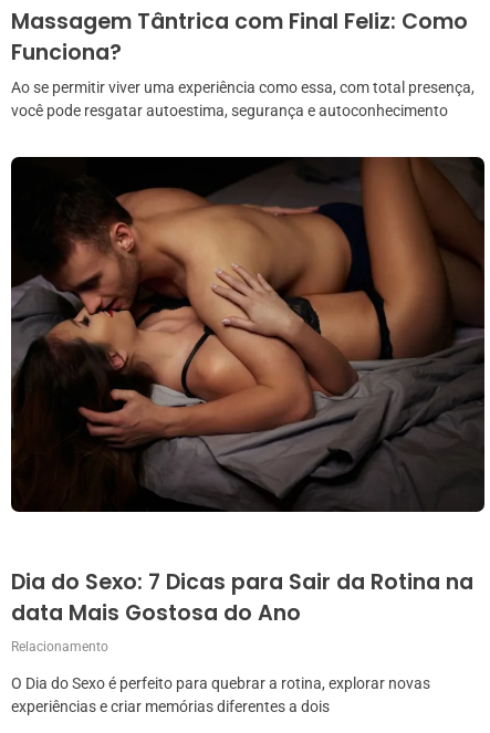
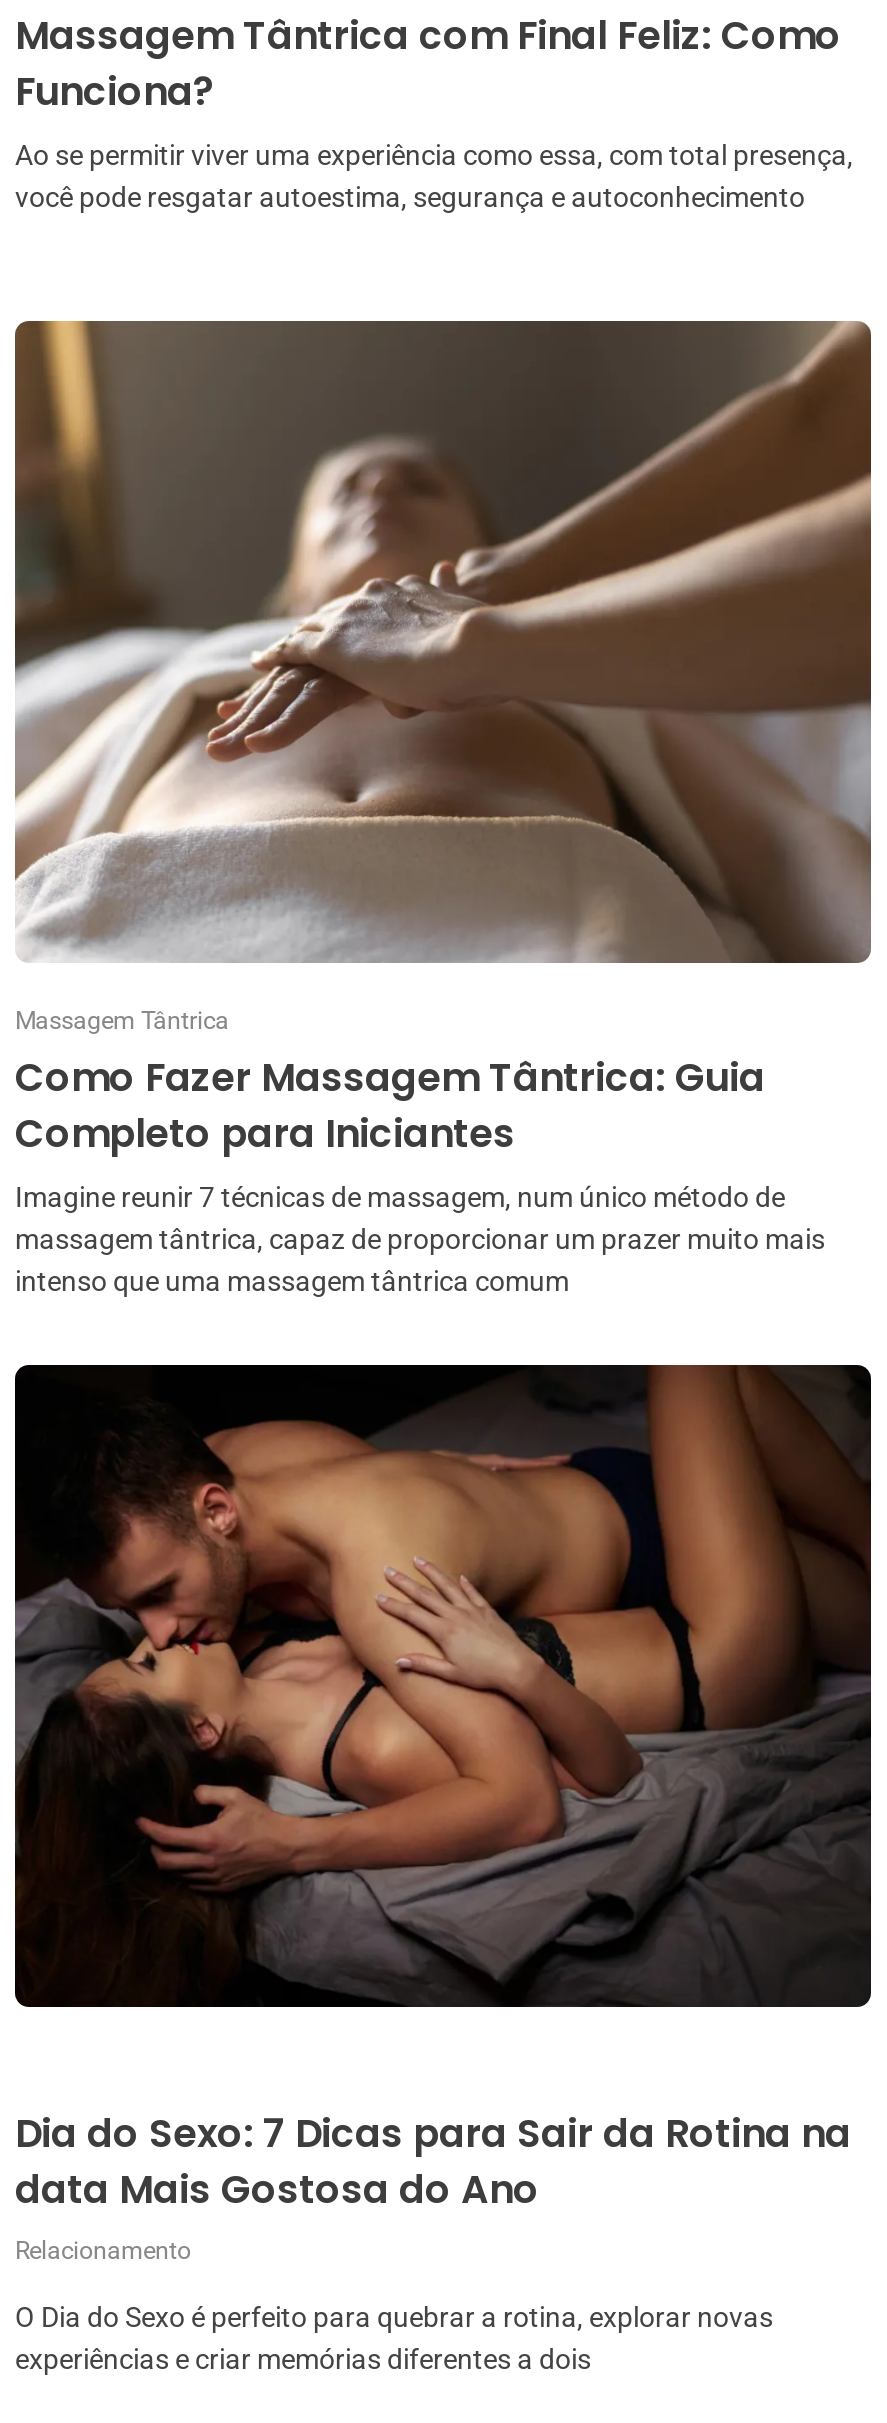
+ [image]
+ Massagem Tântrica
+ Como Fazer Massagem Tântrica: Guia
+ Completo para Iniciantes
+ Imagine reunir 7 técnicas de massagem, num único método de
+ massagem tântrica, capaz de proporcionar um prazer muito mais
+ intenso que uma massagem tântrica comum
